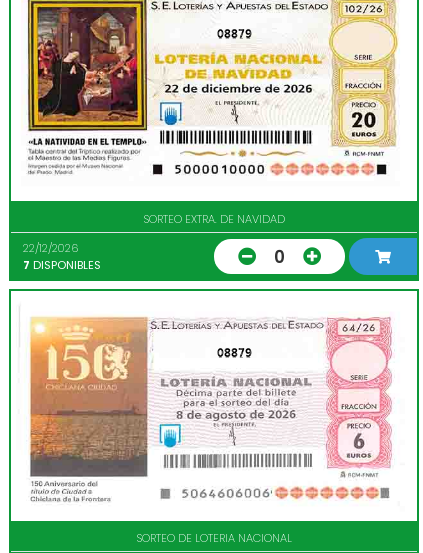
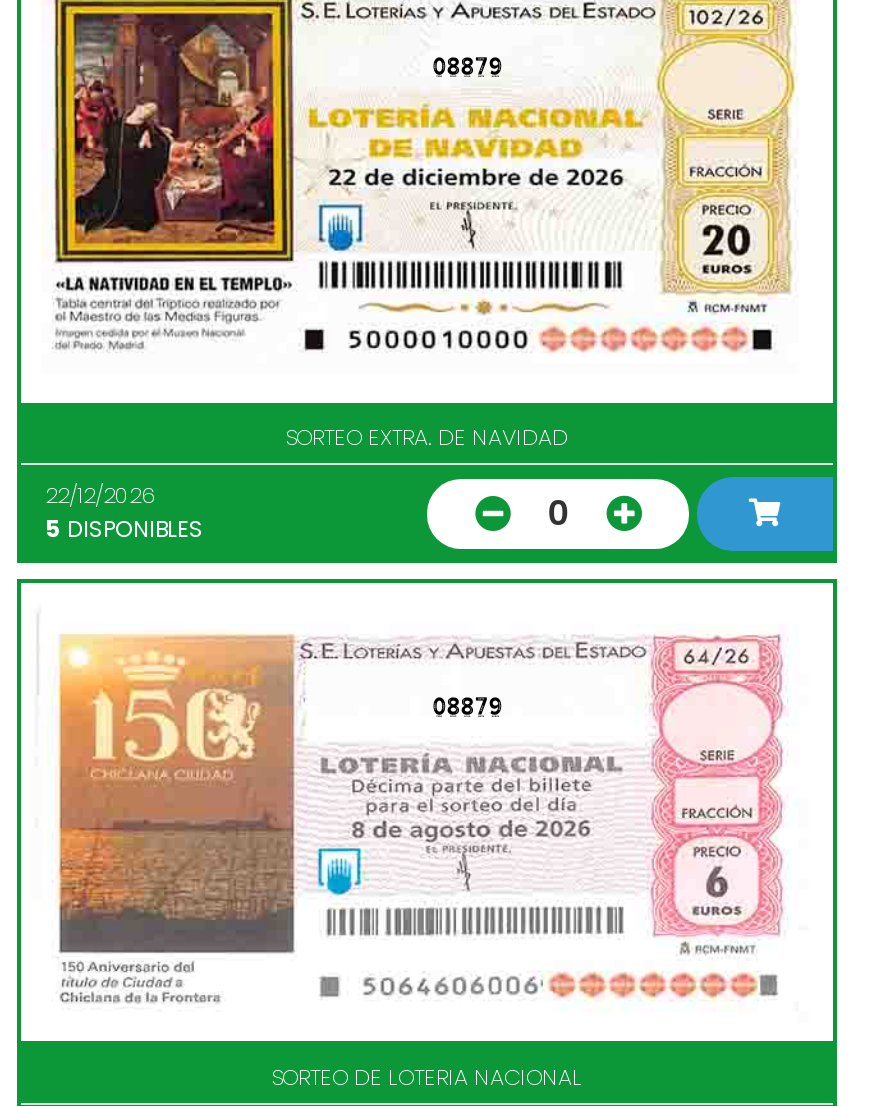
- 7 DISPONIBLES
+ 5 DISPONIBLES
